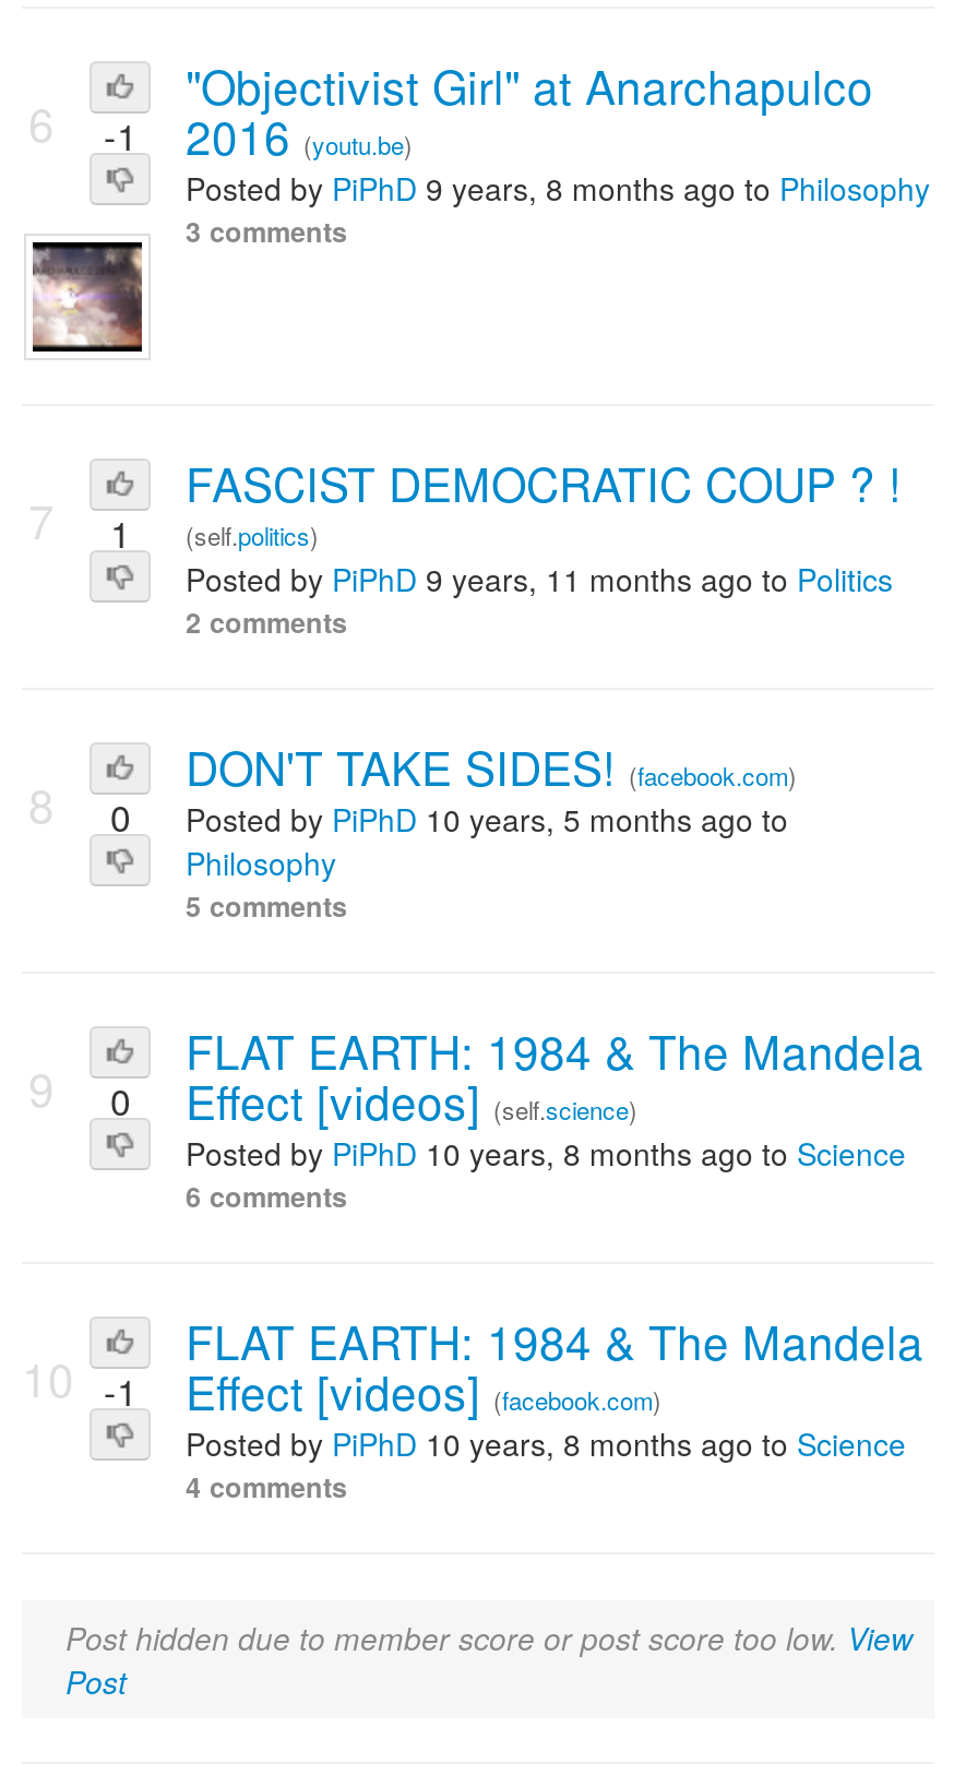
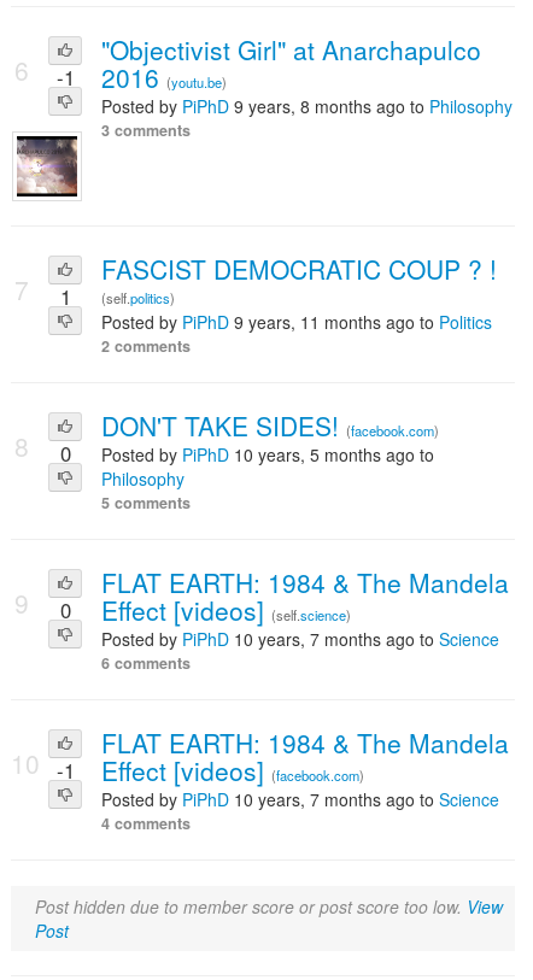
- Posted byPiPhD 10 years, 8 months ago to Science
+ Posted byPiPhD 10 years, 7 months ago to Science

- Posted byPiPhD 10 years, 8 months ago to Science
+ Posted byPiPhD 10 years, 7 months ago to Science
